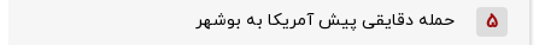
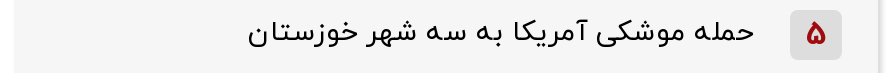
- حمله دقایقی پیش آمریکا به بوشهر
+ حمله موشکی آمریکا به سه شهر خوزستان
